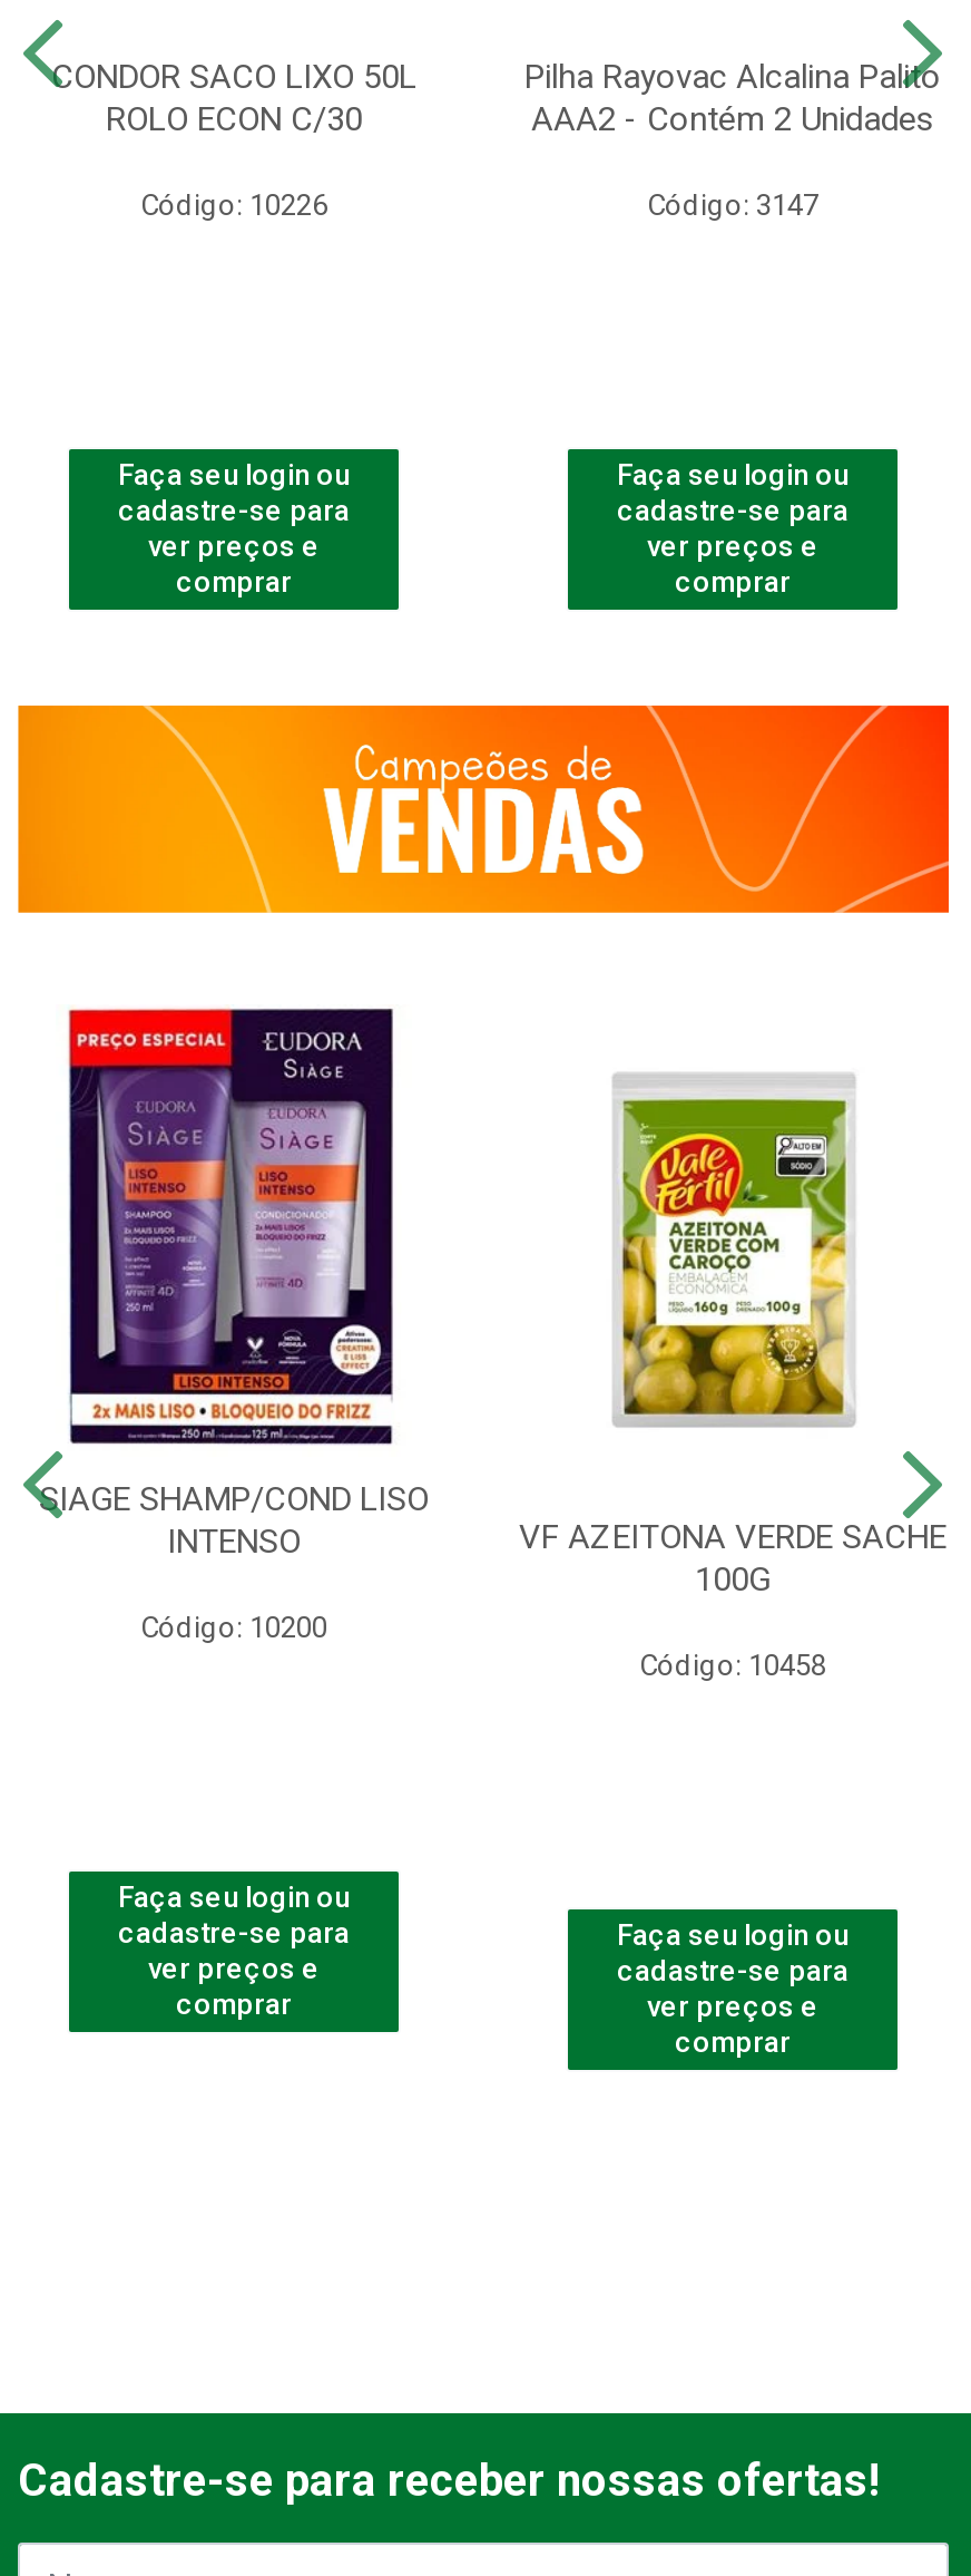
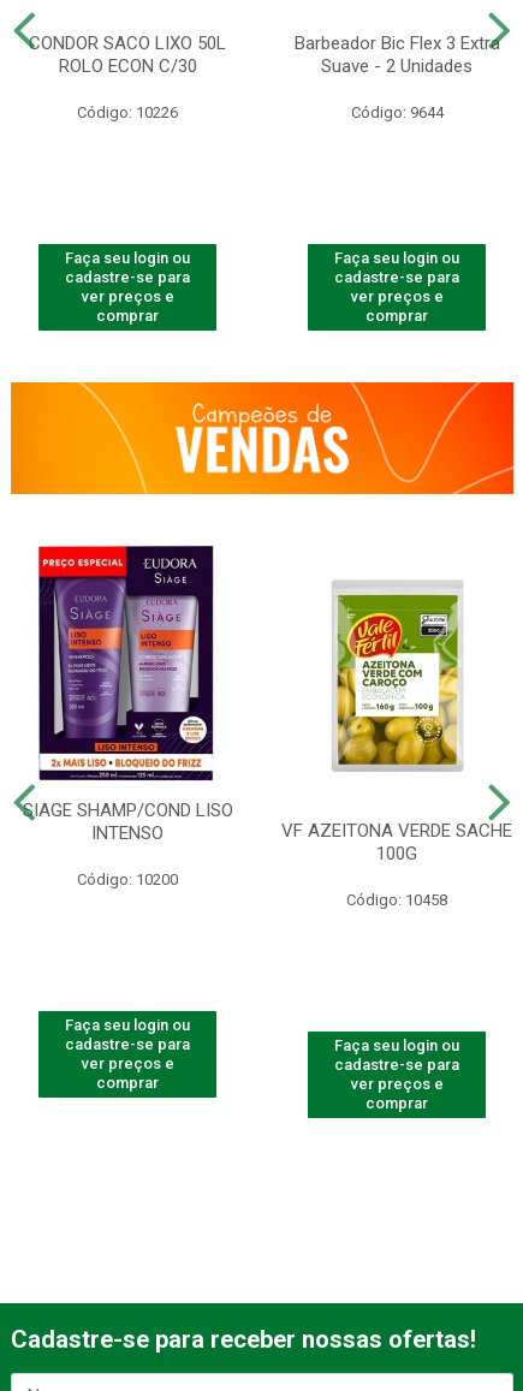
- Pilha Rayovac Alcalina Palito
- AAA2 - Contém 2 Unidades
+ Barbeador Bic Flex 3 Extra
+ Suave - 2 Unidades

- Código: 3147
+ Código: 9644
